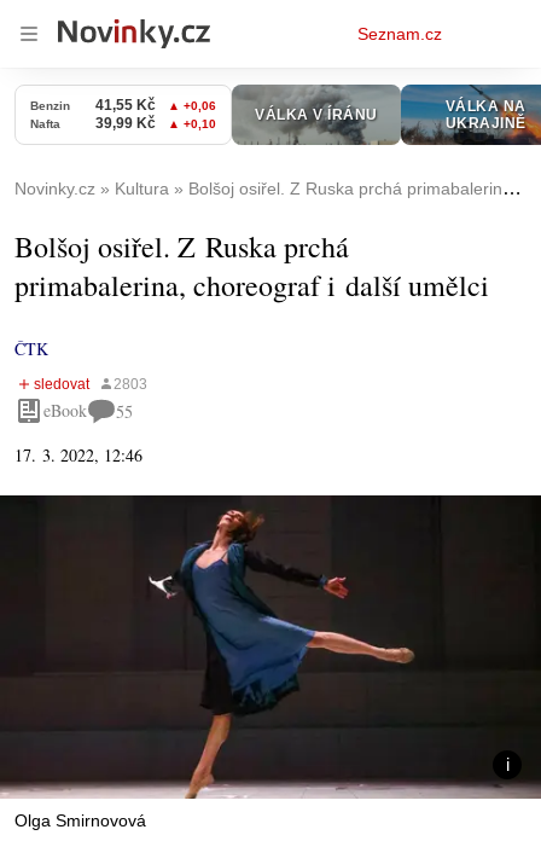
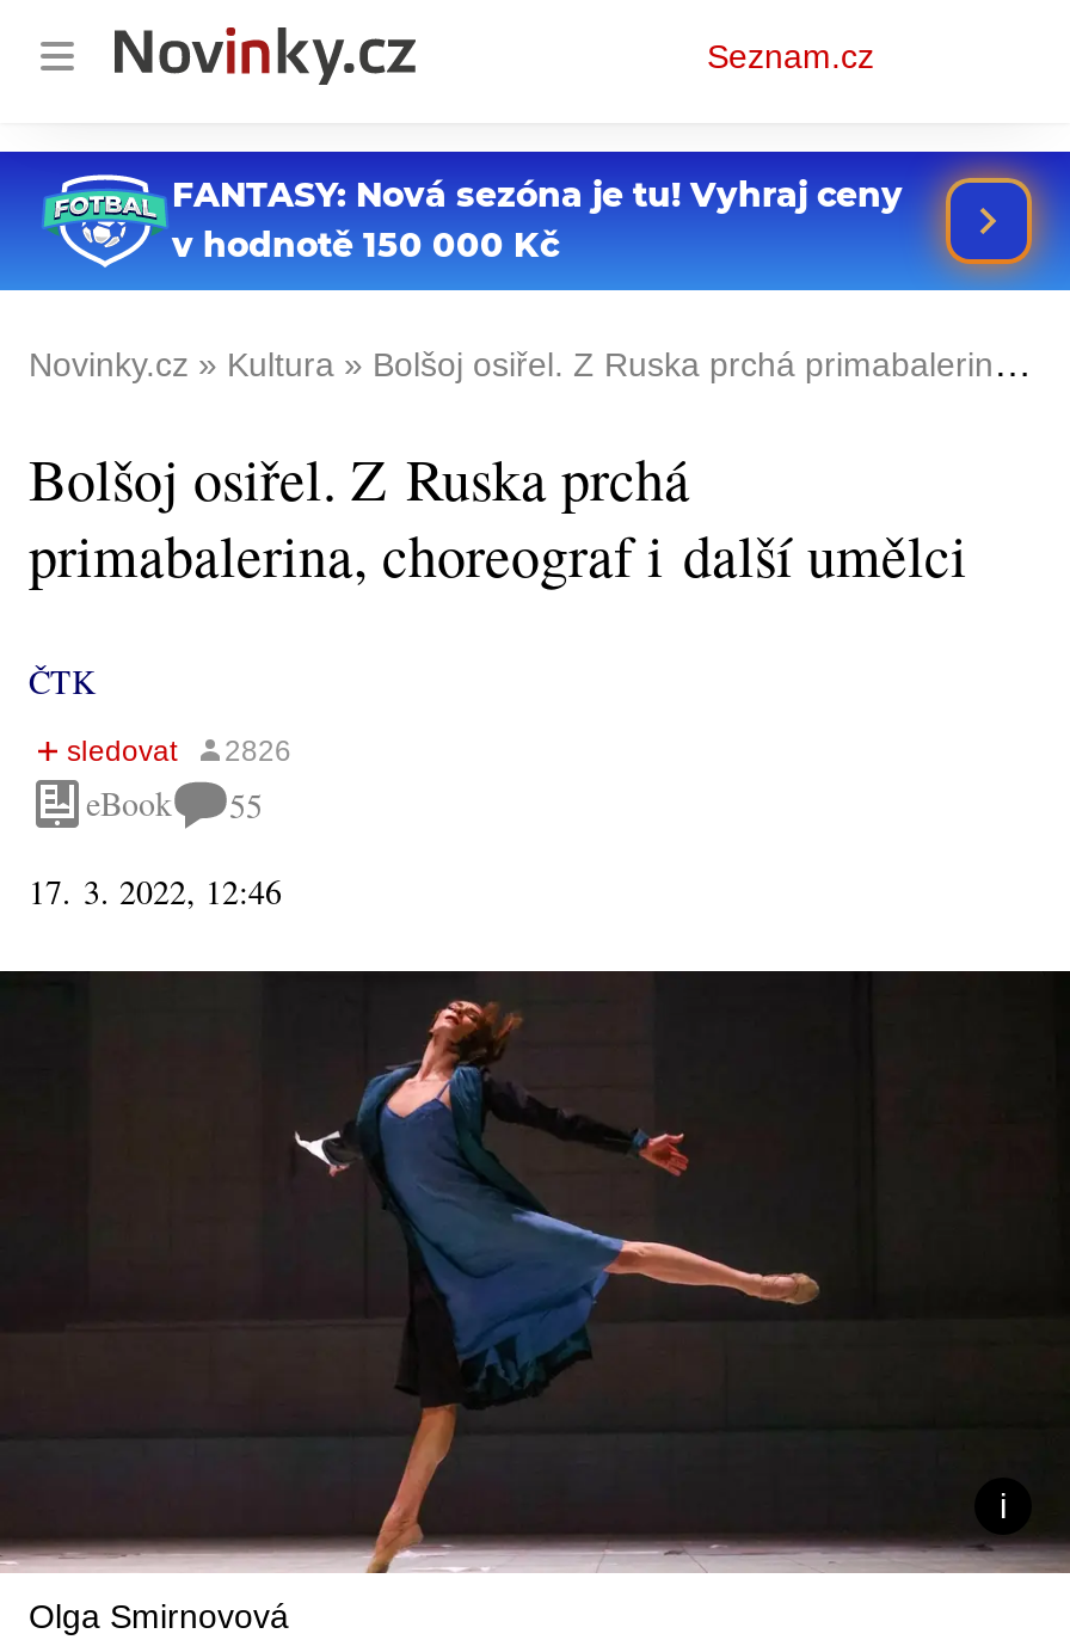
- [image]
+ [image]
